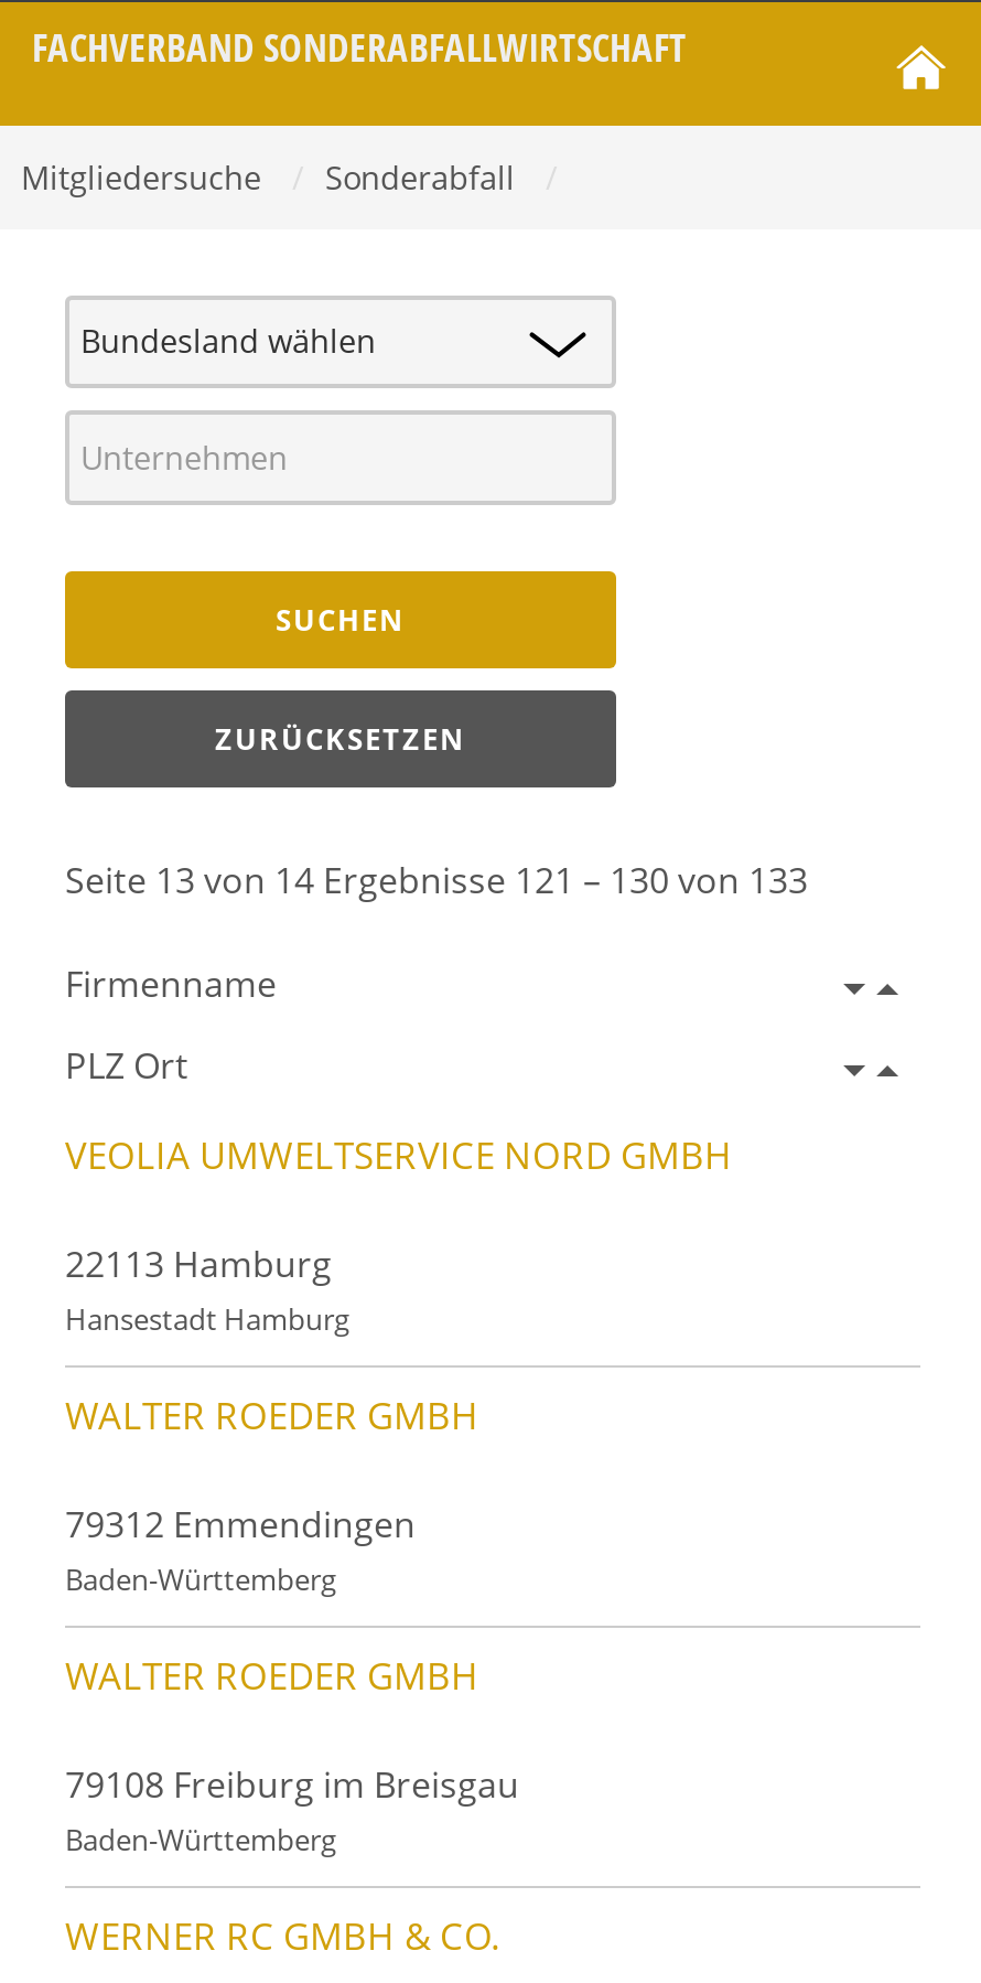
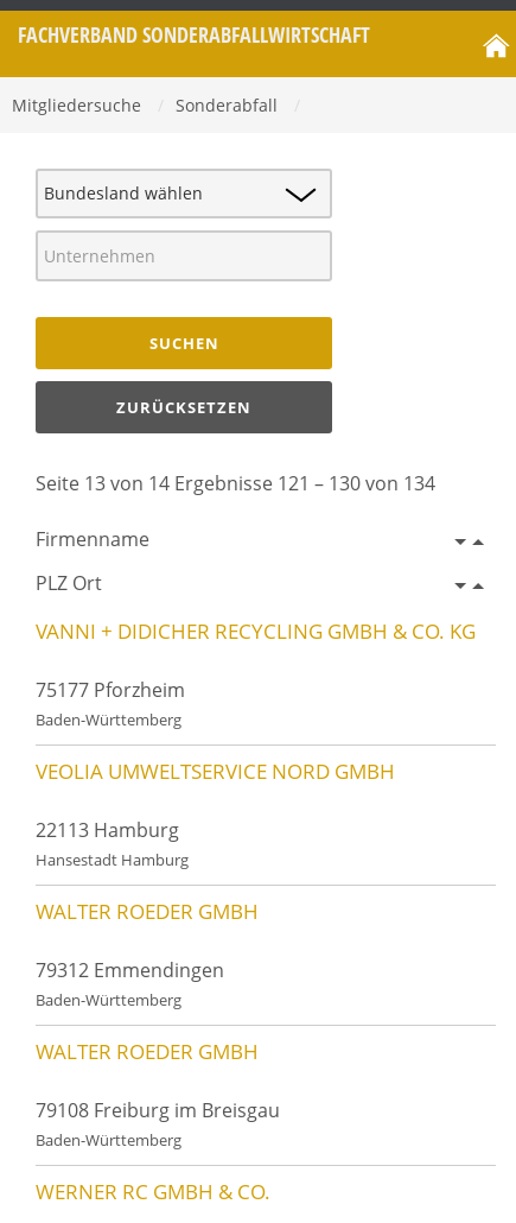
- Seite 13 von 14 Ergebnisse 121 – 130 von 133
+ Seite 13 von 14 Ergebnisse 121 – 130 von 134

+ VANNI + DIDICHER RECYCLING GMBH & CO. KG
+ 75177 Pforzheim
+ Baden-Württemberg
